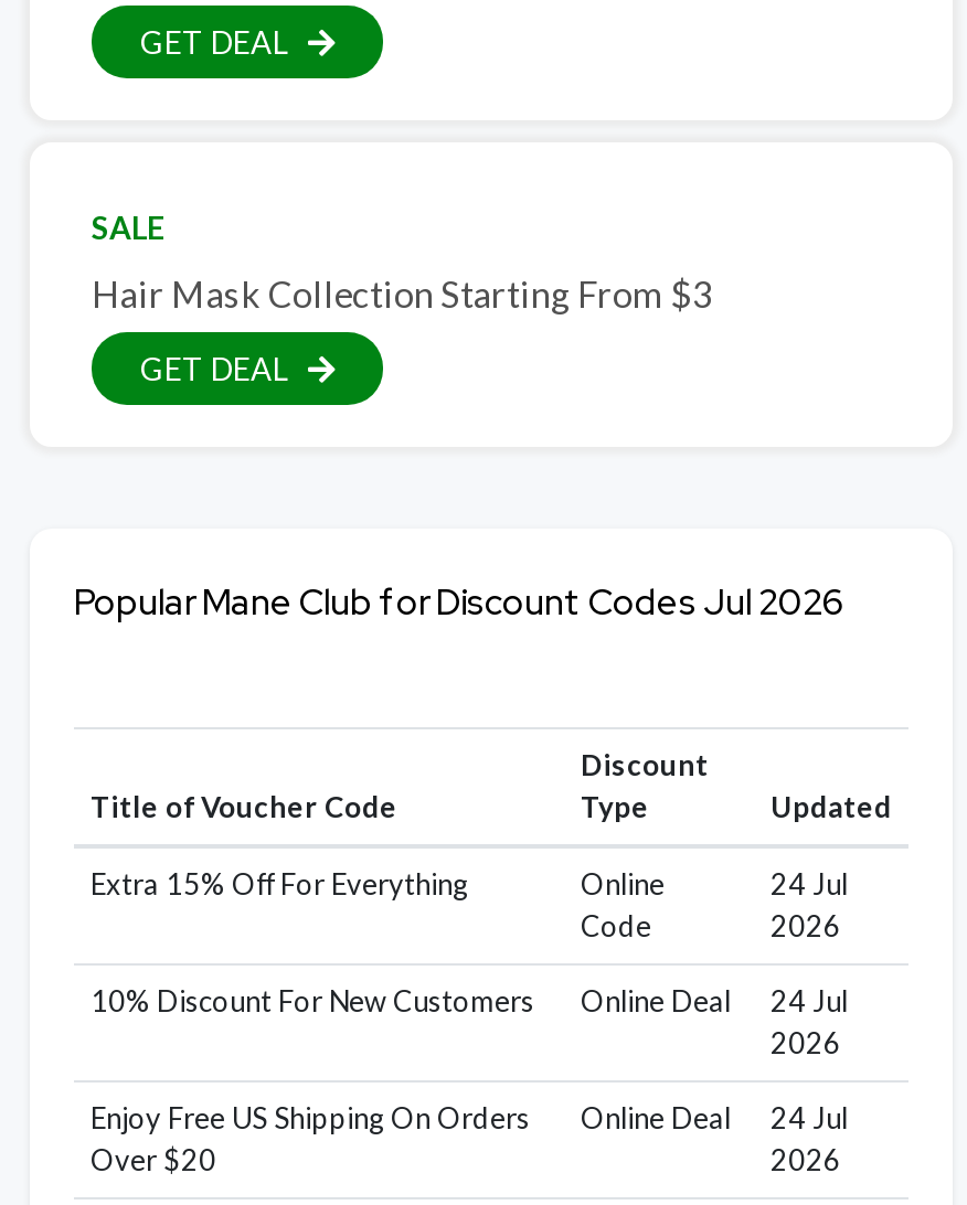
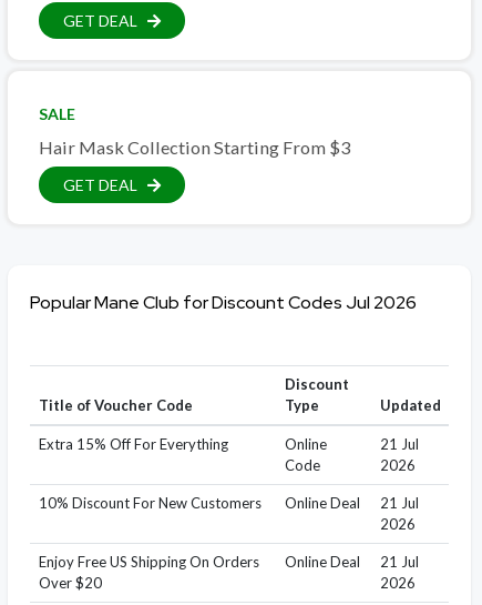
- 24 Jul
+ 21 Jul

- 10% Discount For New Customers Online Deal 24 Jul
+ 10% Discount For New Customers Online Deal 21 Jul

- Enjoy Free US Shipping On Orders Online Deal 24 Jul
+ Enjoy Free US Shipping On Orders Online Deal 21 Jul
